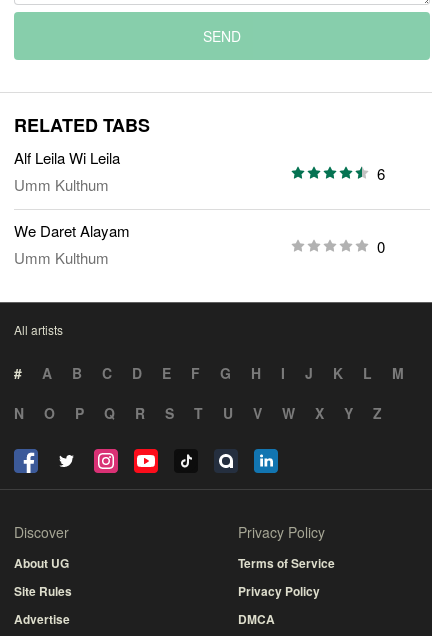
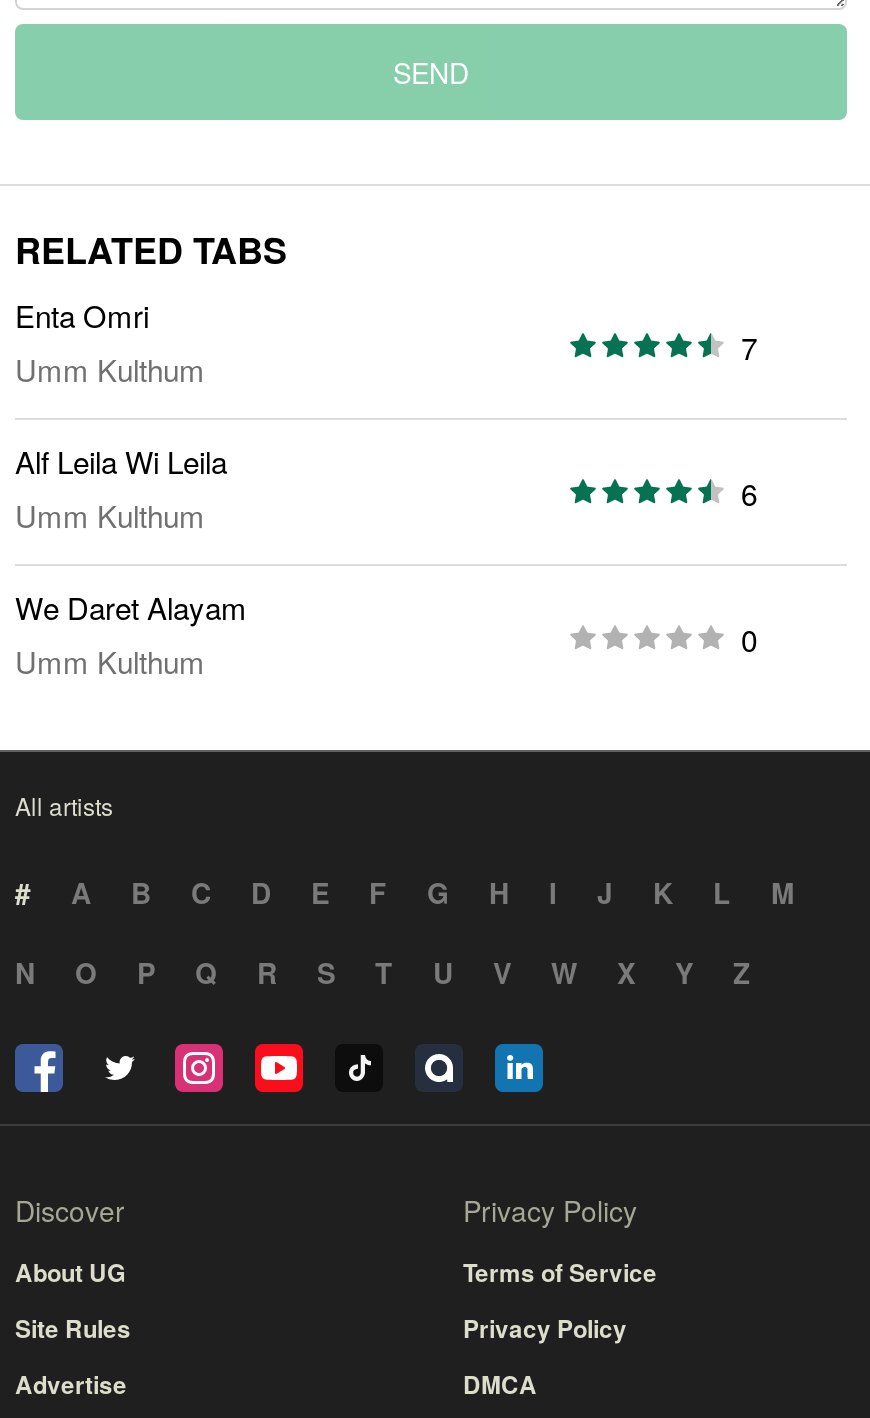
+ Enta Omri
+ Umm Kulthum

+ 7
